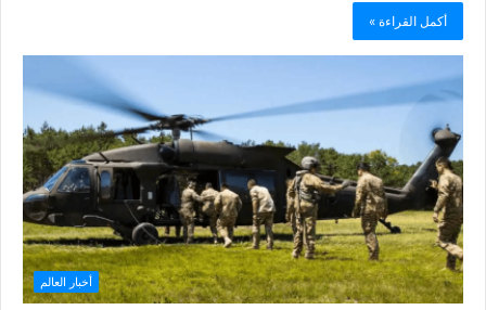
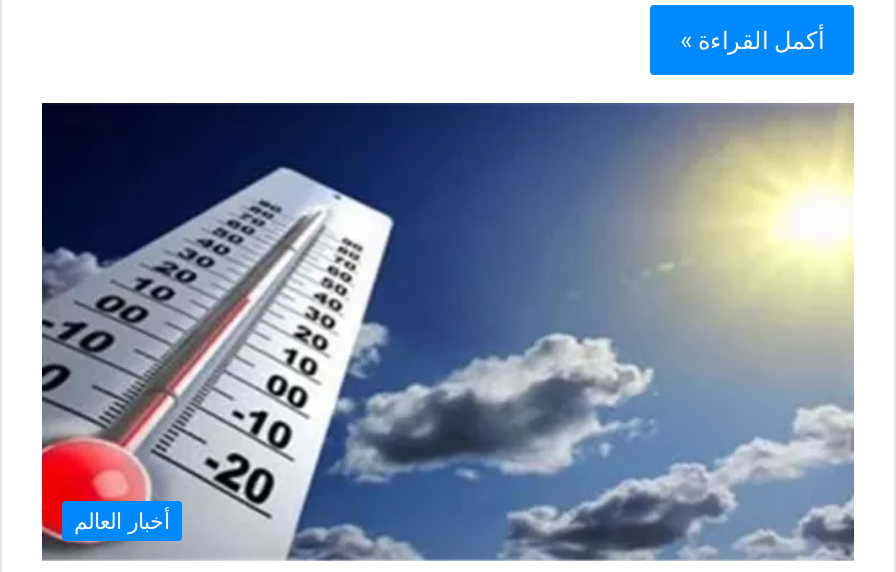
- [image]
+ [image]
